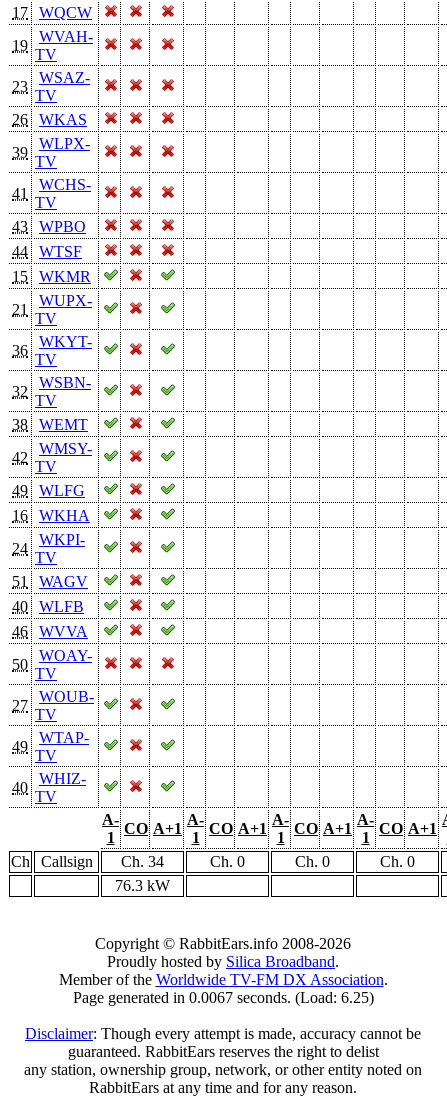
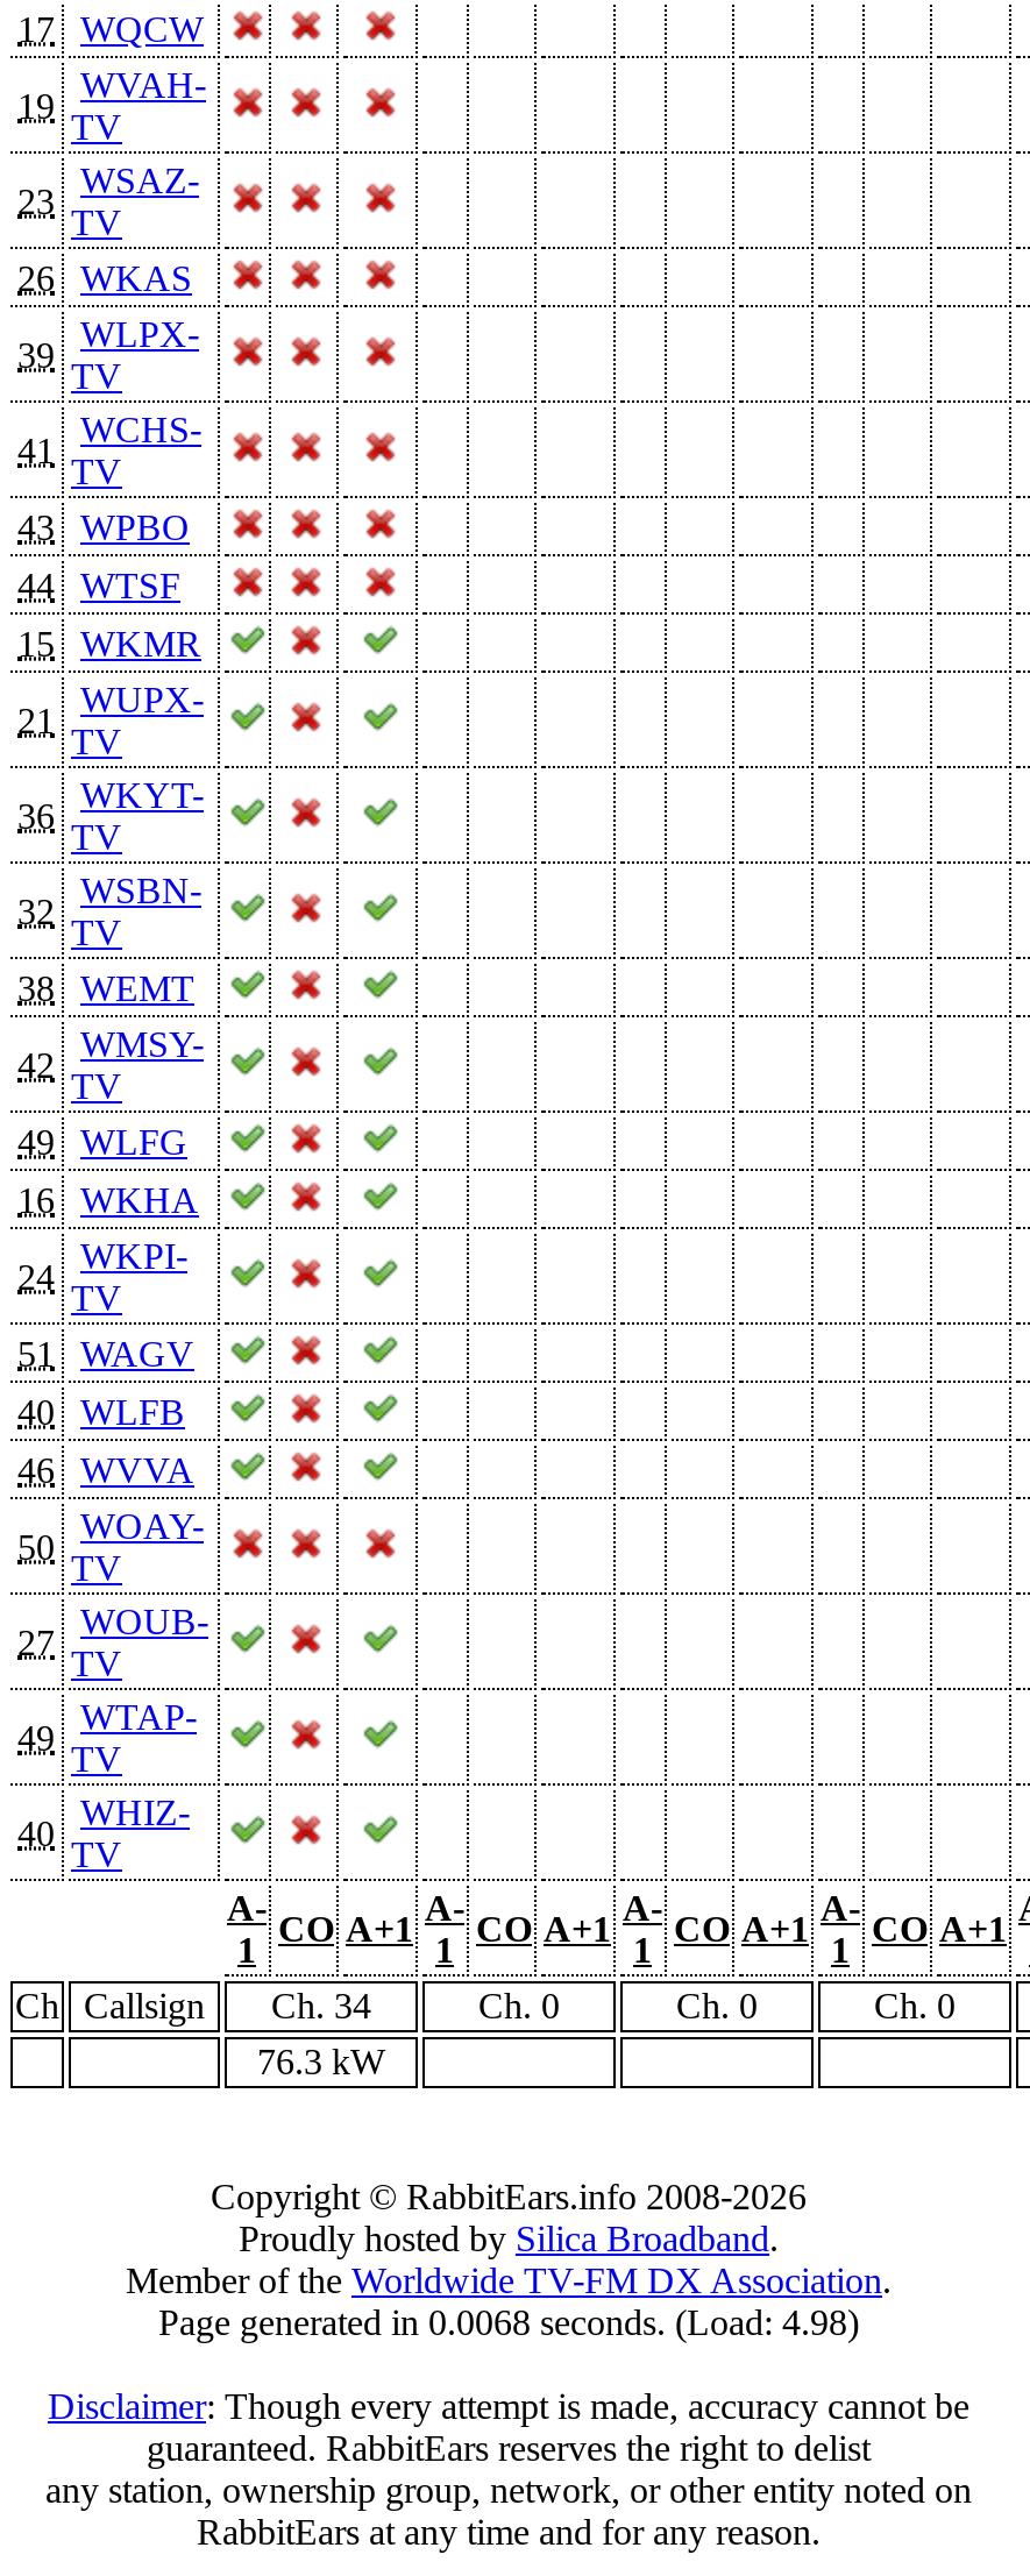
- Page generated in 0.0067 seconds. (Load: 6.25)
+ Page generated in 0.0068 seconds. (Load: 4.98)
